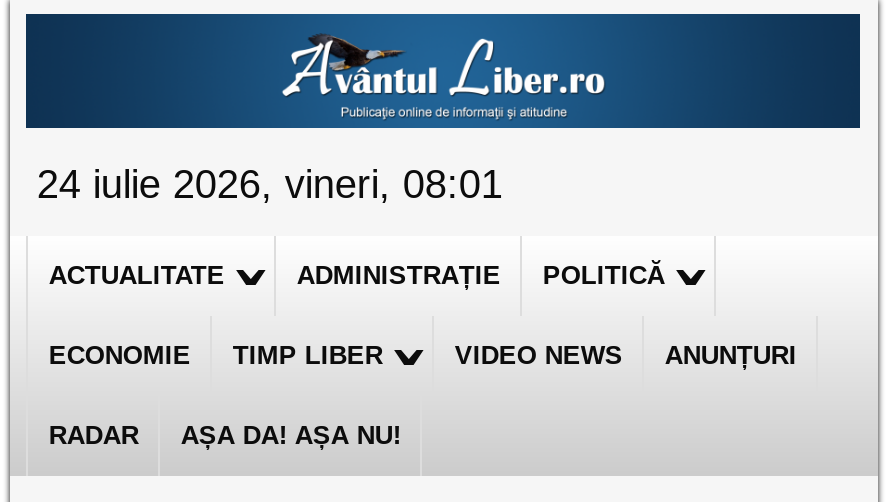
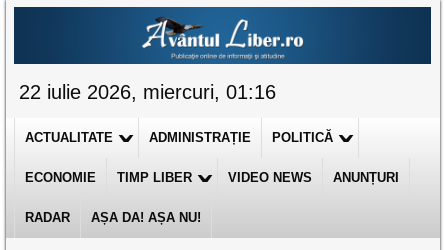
- 24 iulie 2026, vineri, 08:01
+ 22 iulie 2026, miercuri, 01:16
